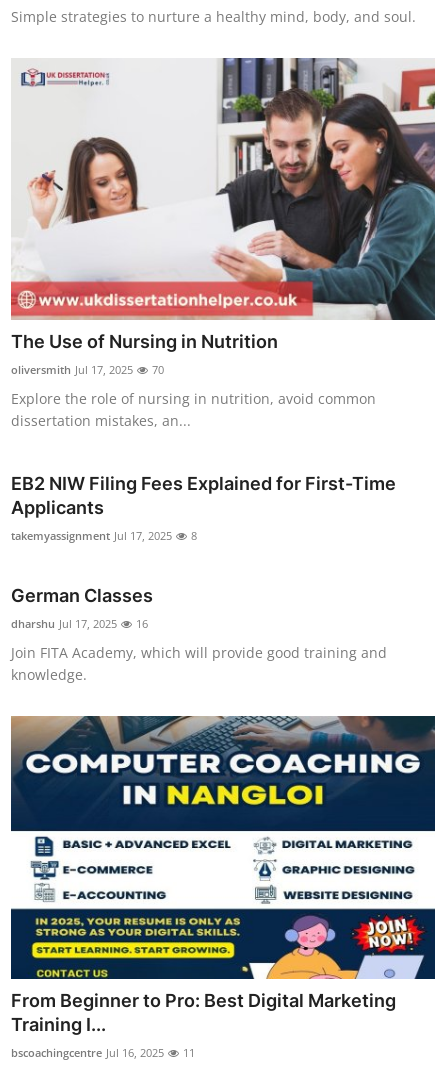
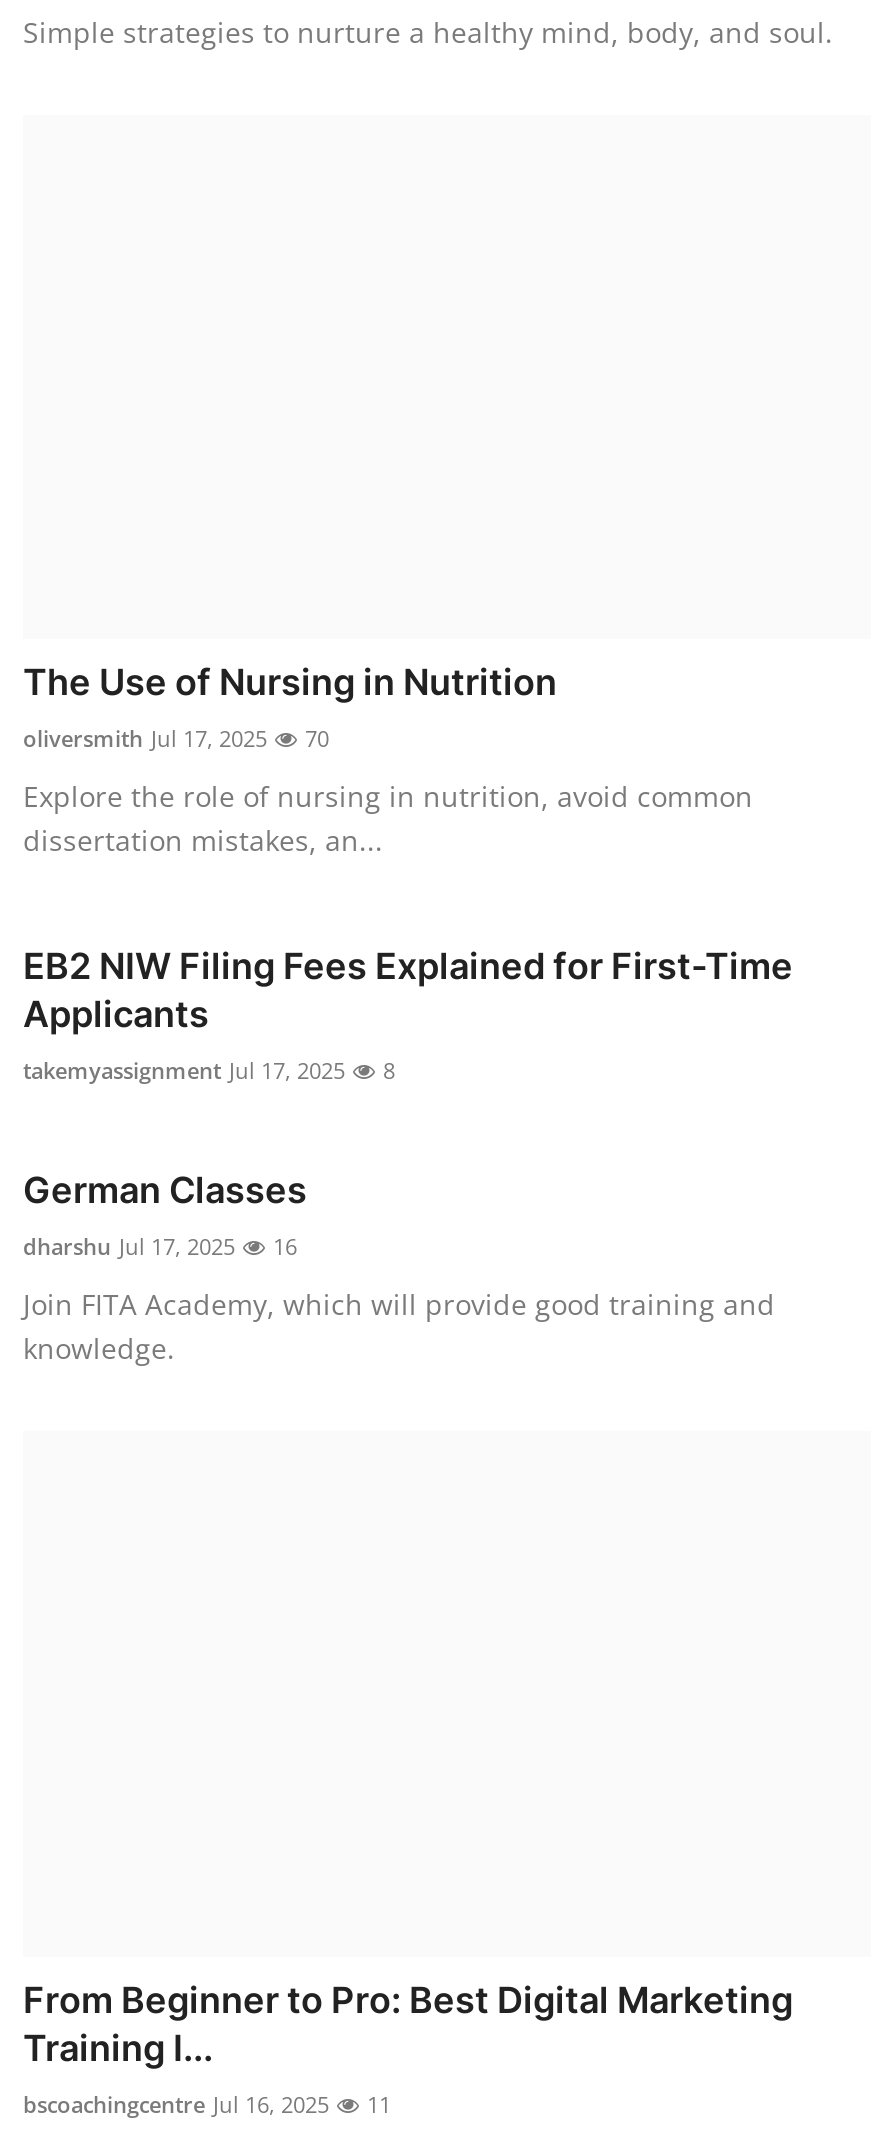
- [image]

- [image]
